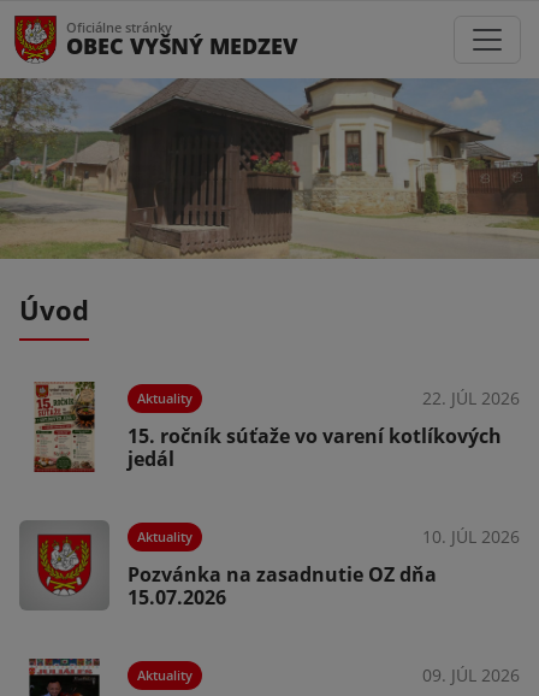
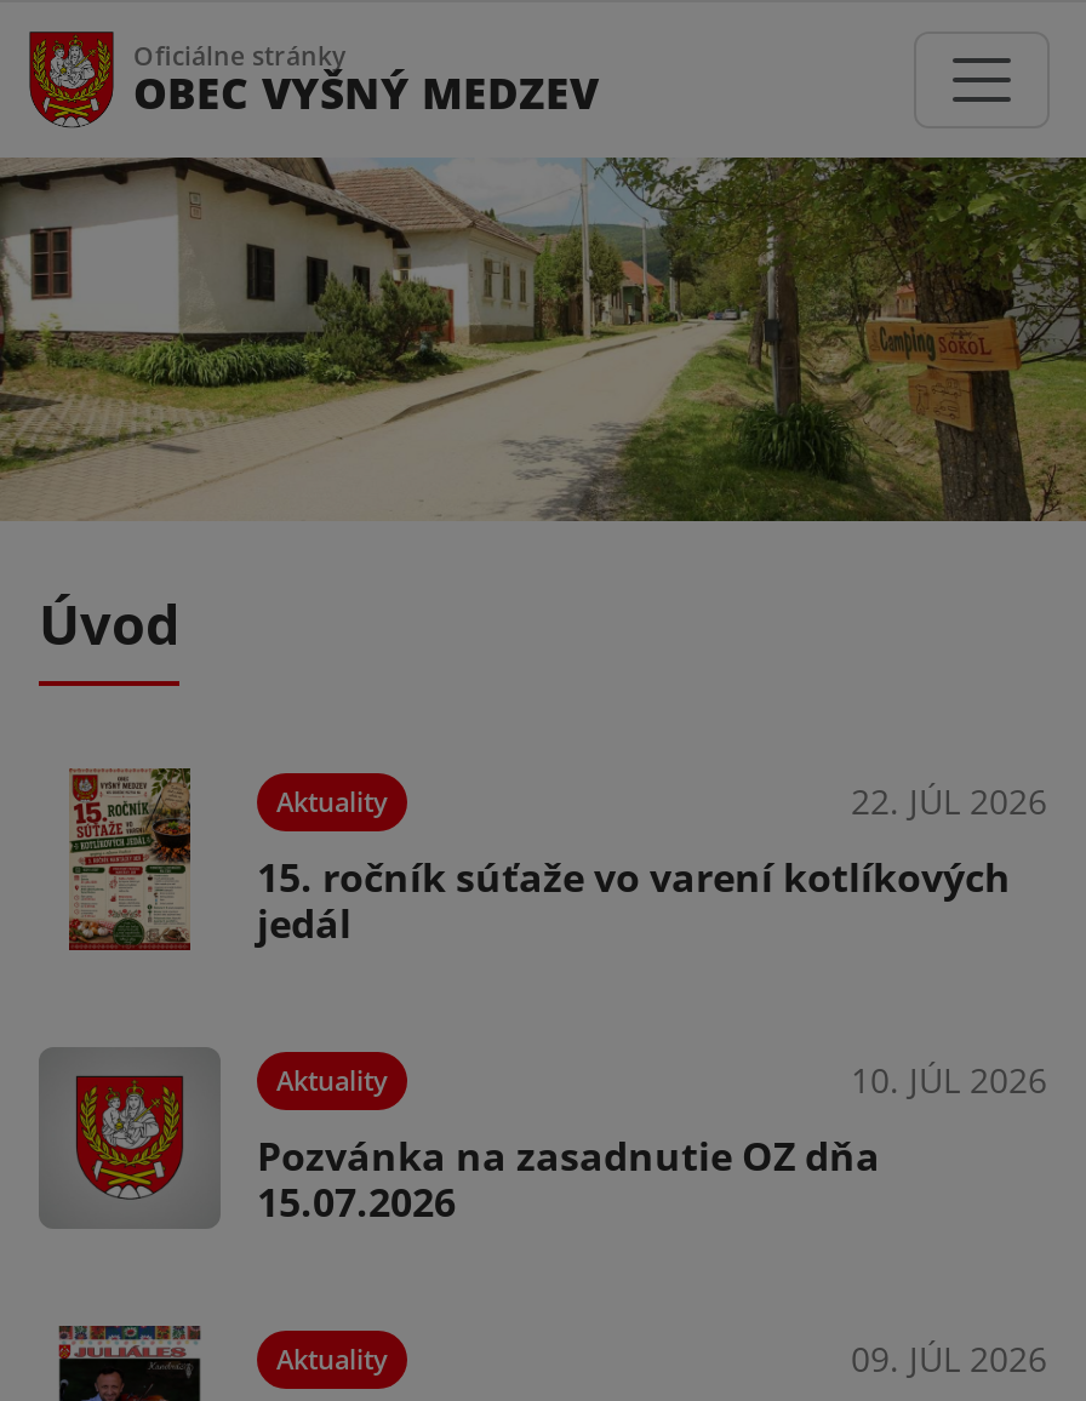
- [image]
+ [image]
